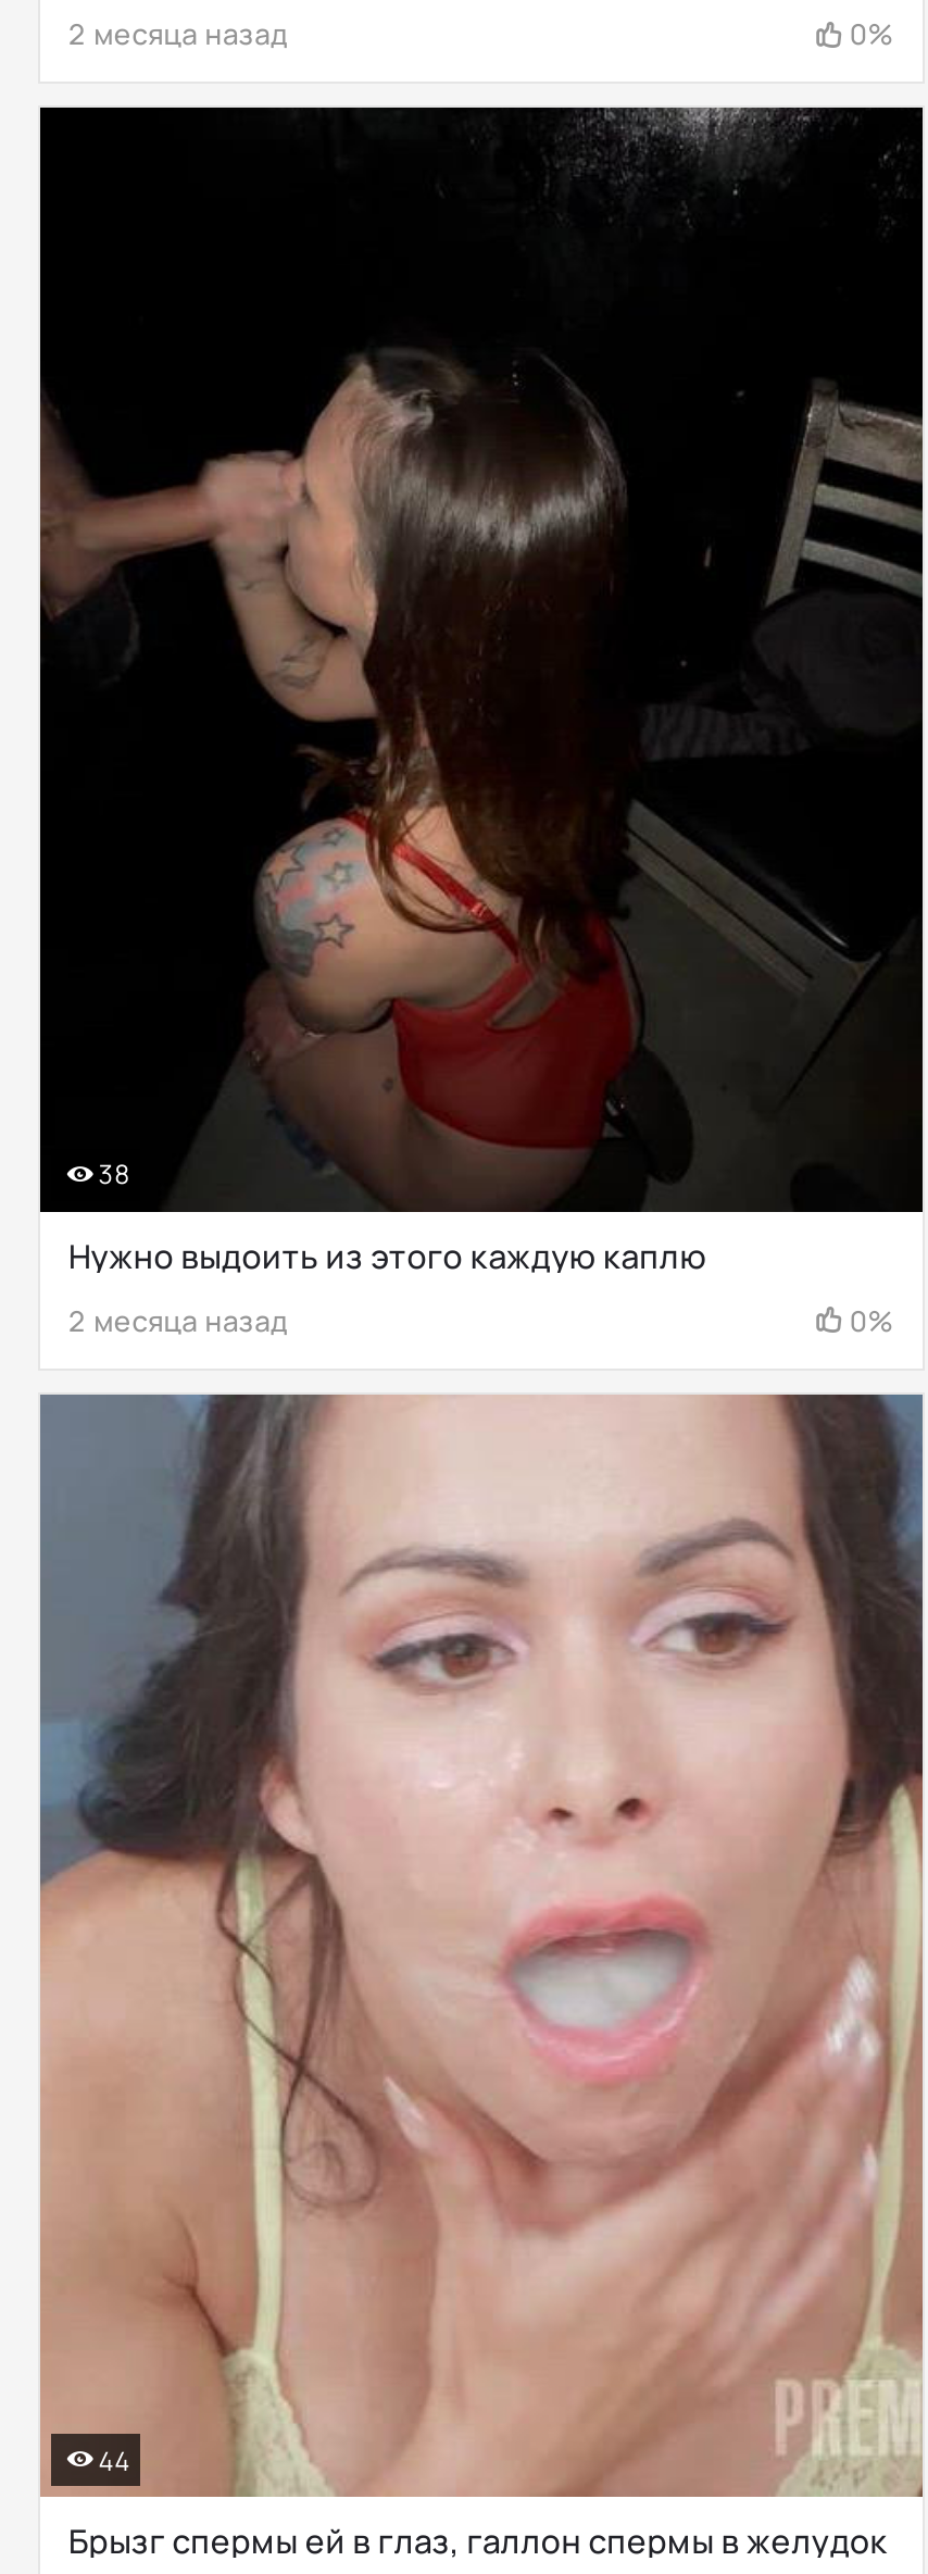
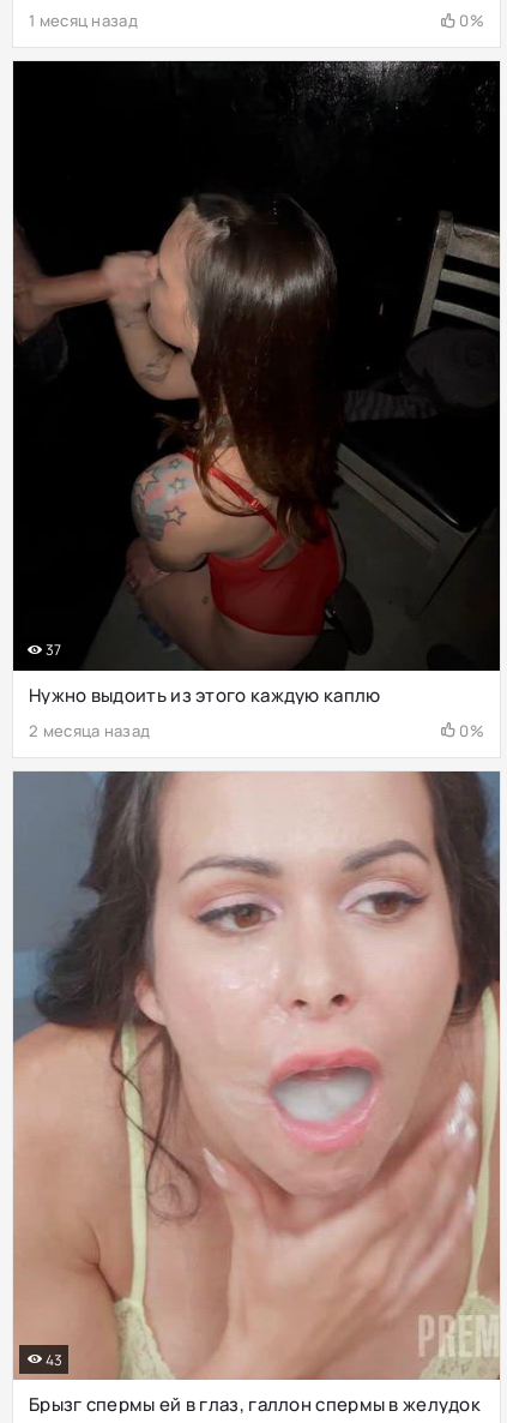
- 2 месяца назад
+ 1 месяц назад

- 38
+ 37

- 44
+ 43
